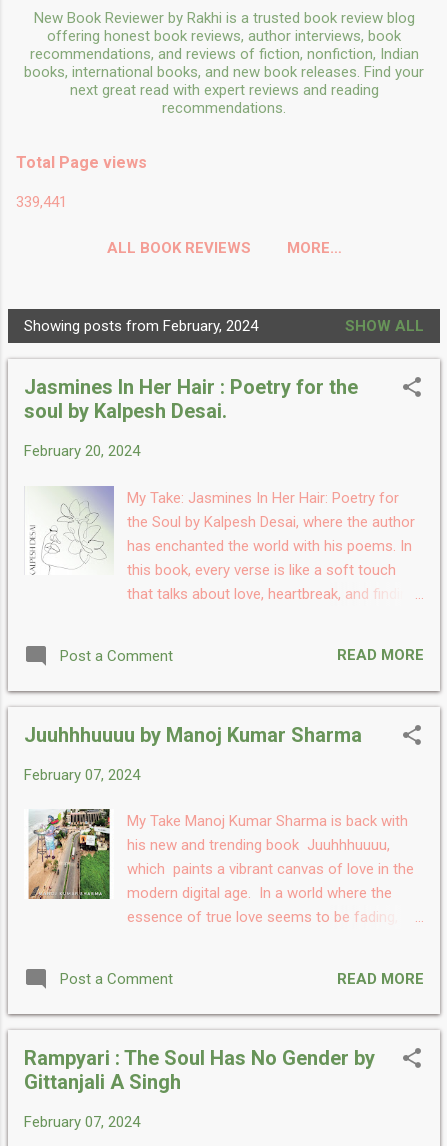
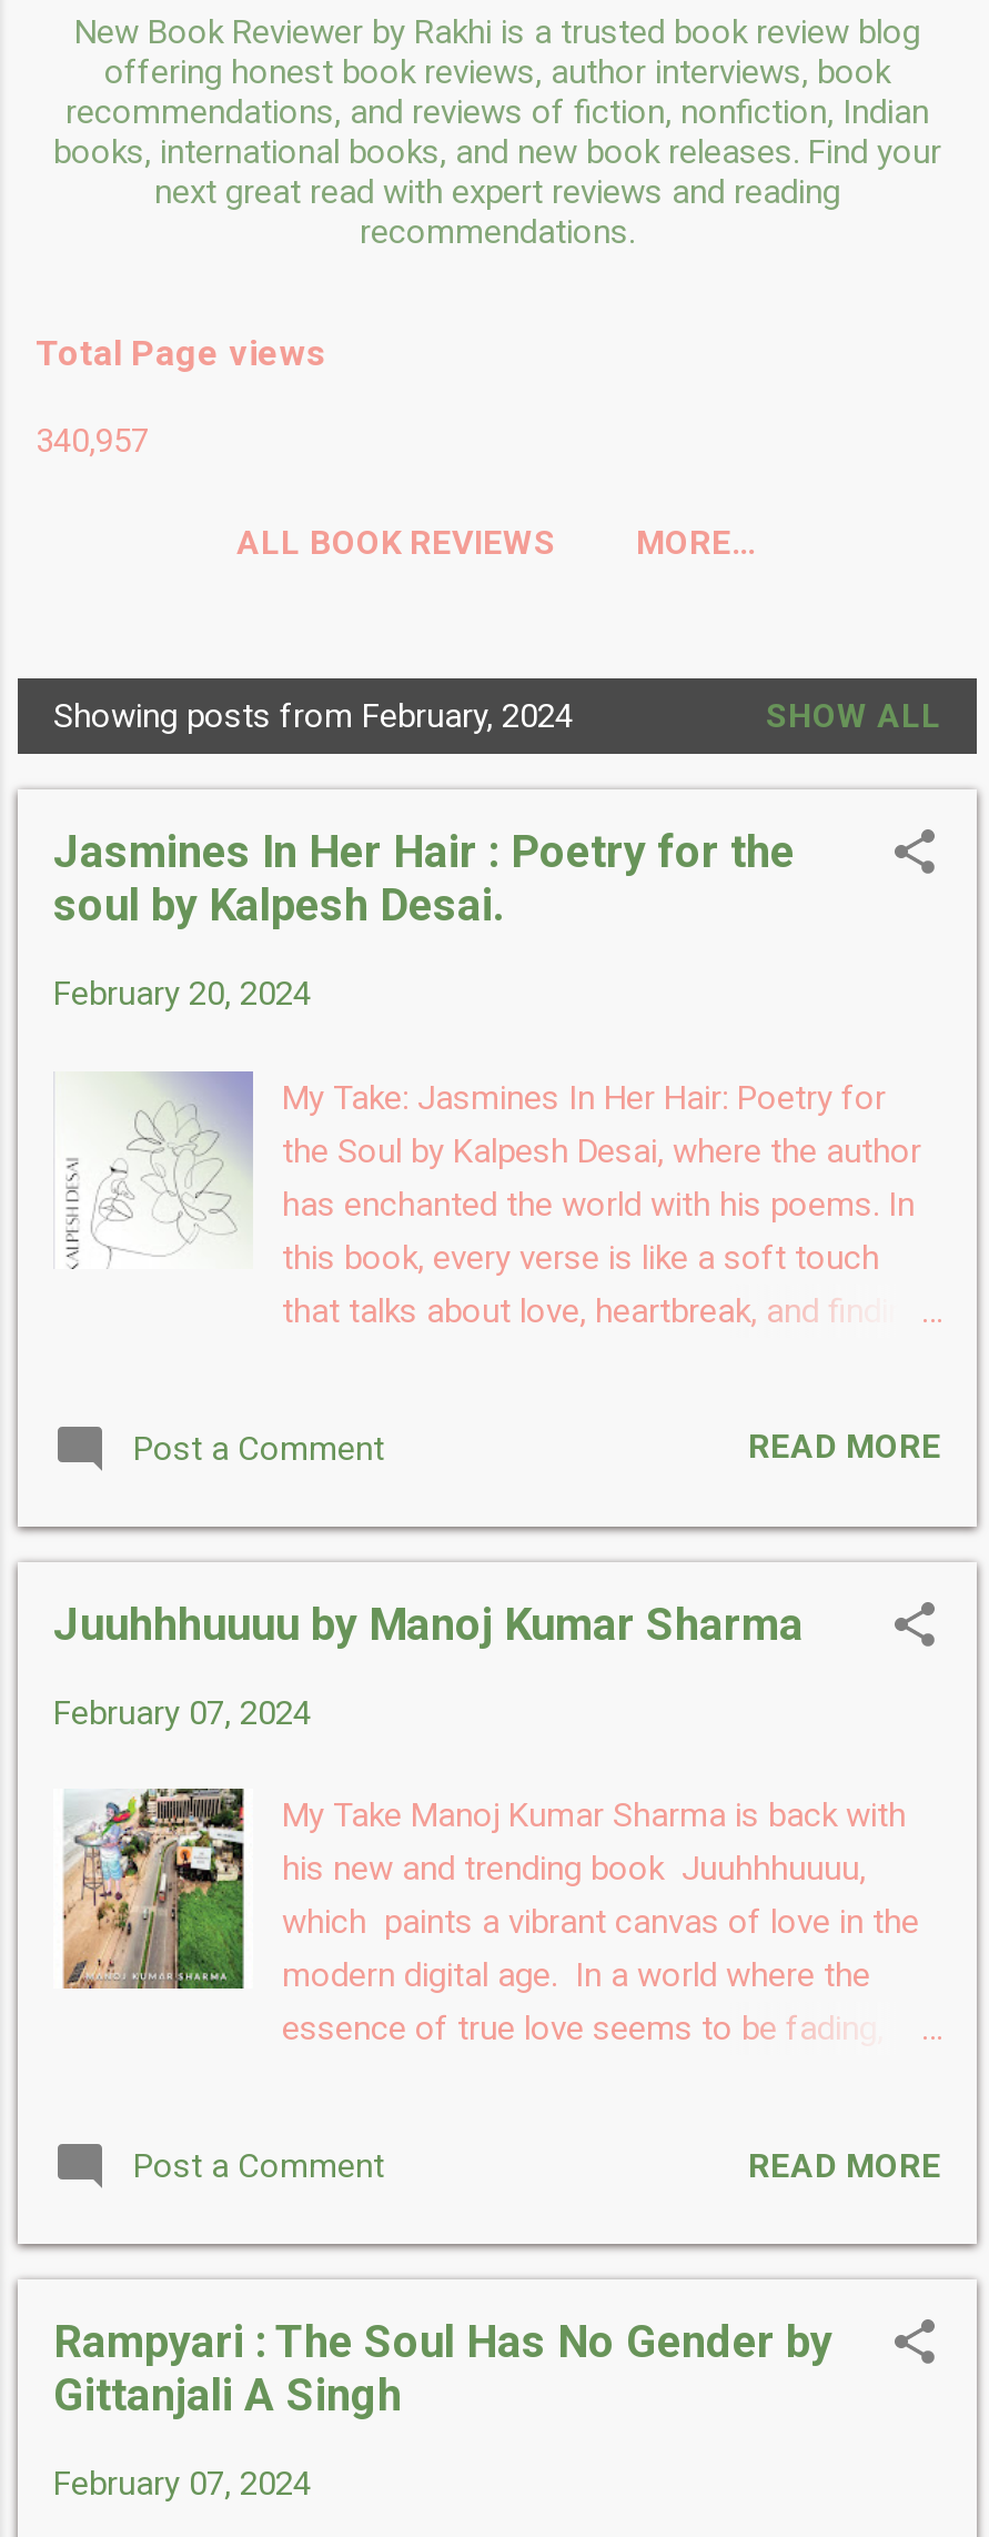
- 339,441
+ 340,957
